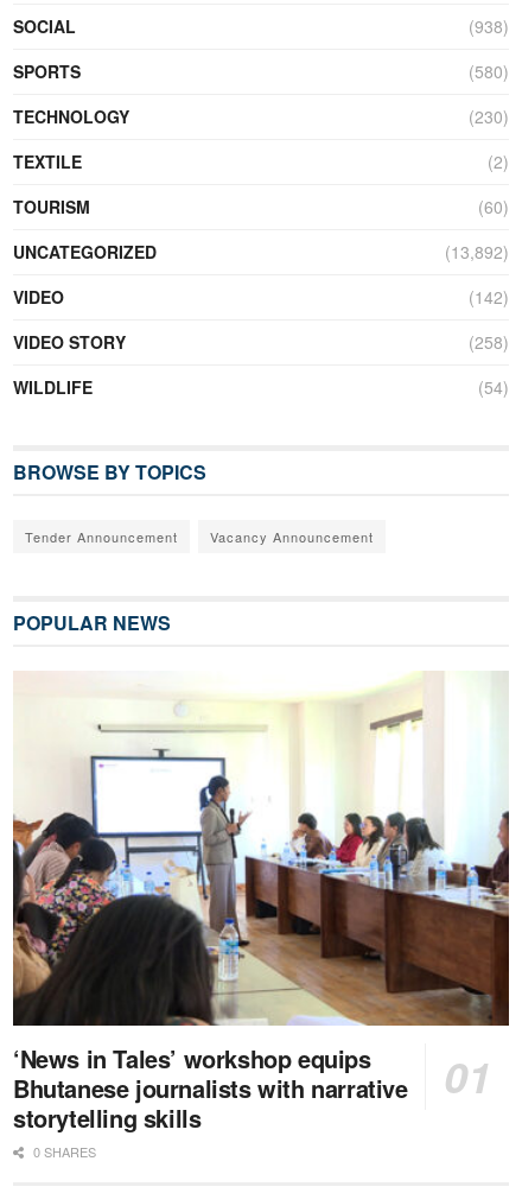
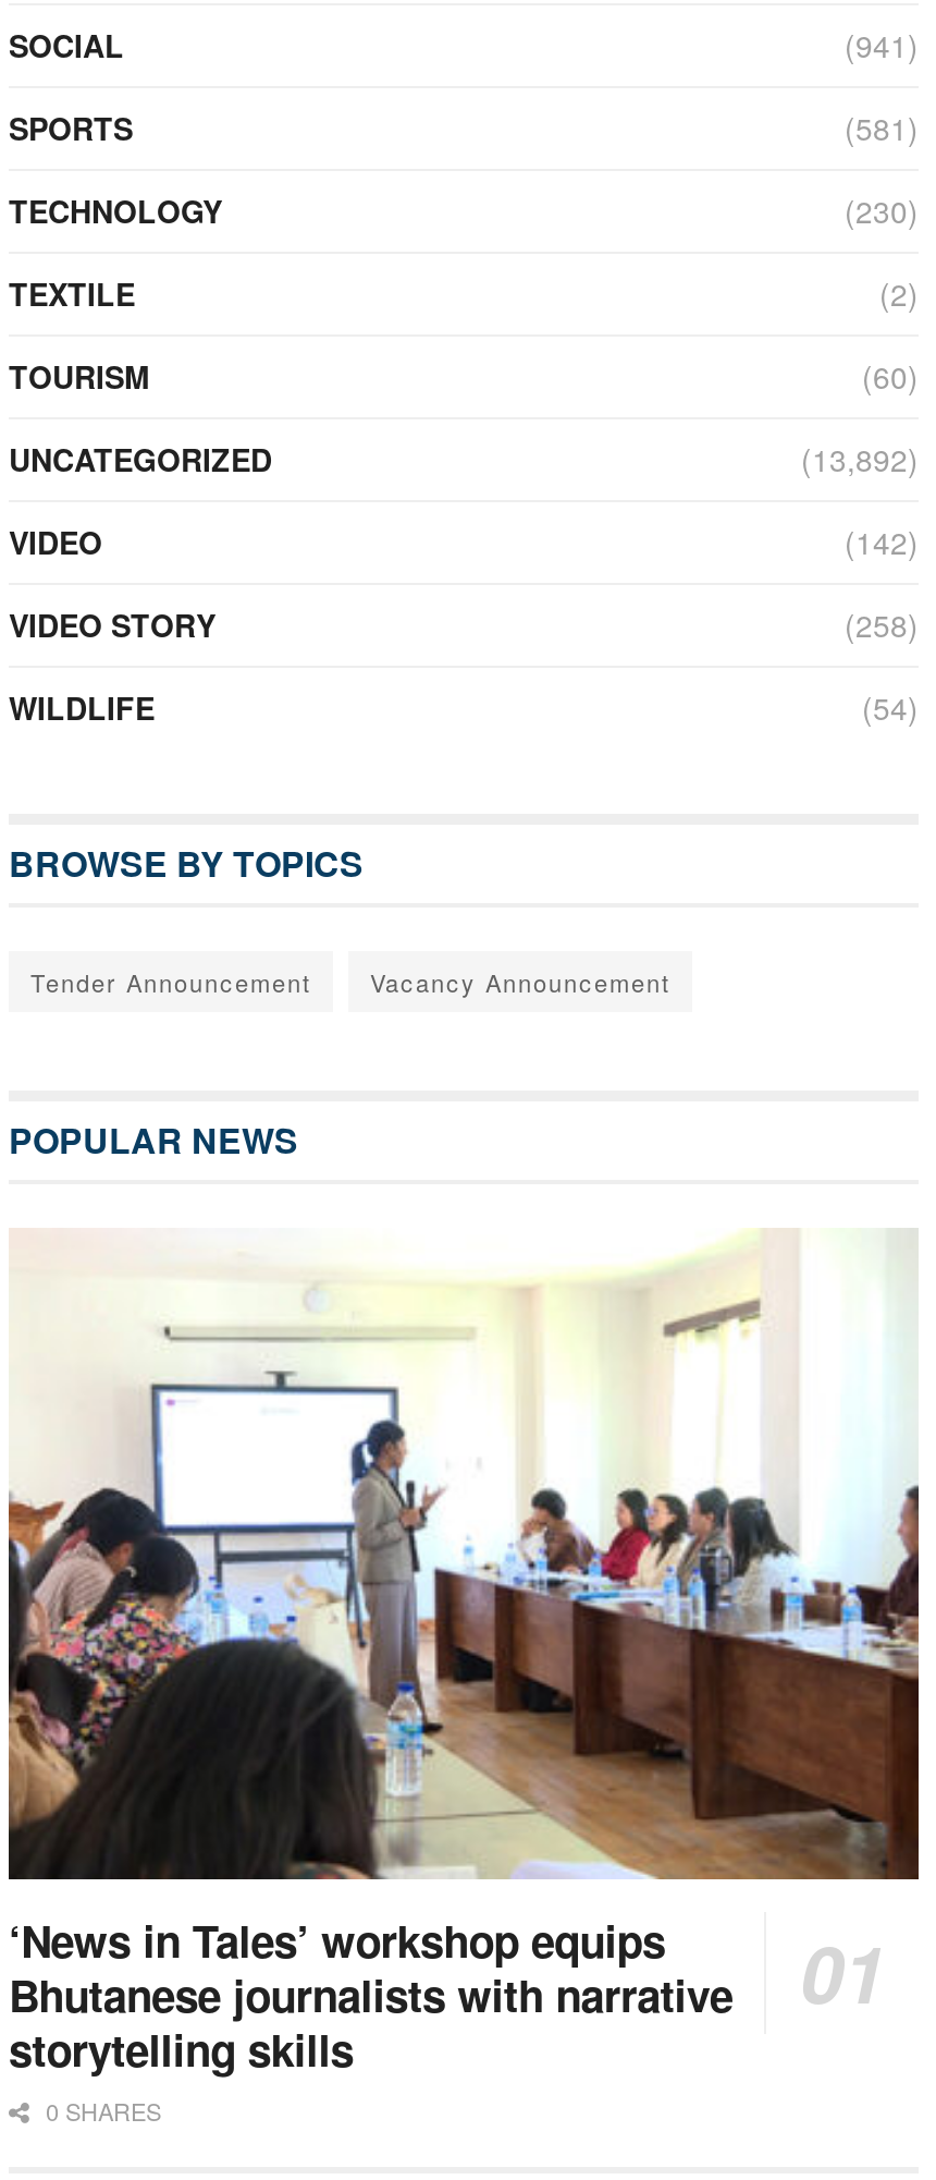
- (938)
+ (941)

- (580)
+ (581)
